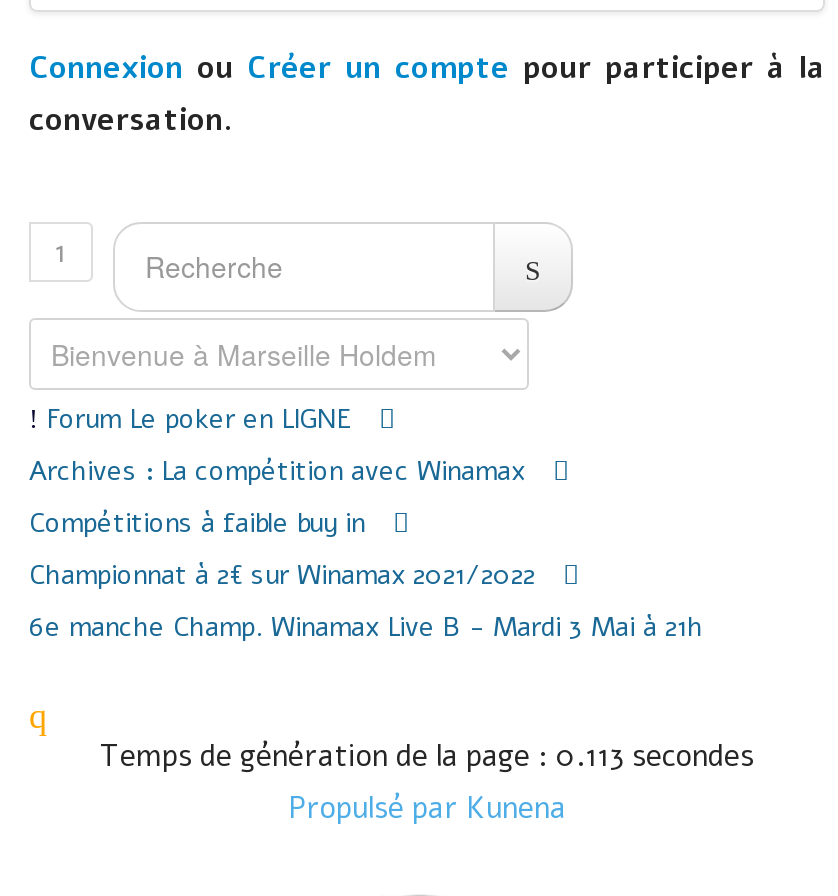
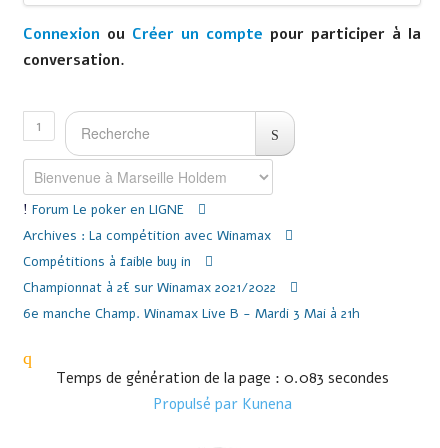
- Temps de génération de la page : 0.113 secondes
+ Temps de génération de la page : 0.083 secondes
